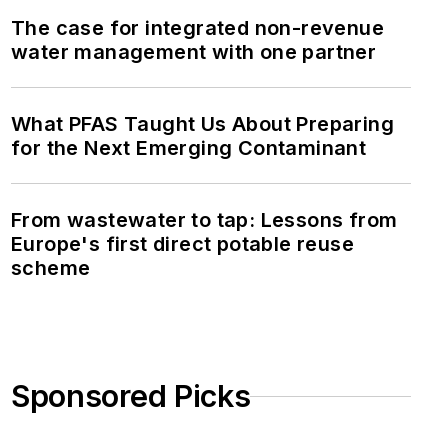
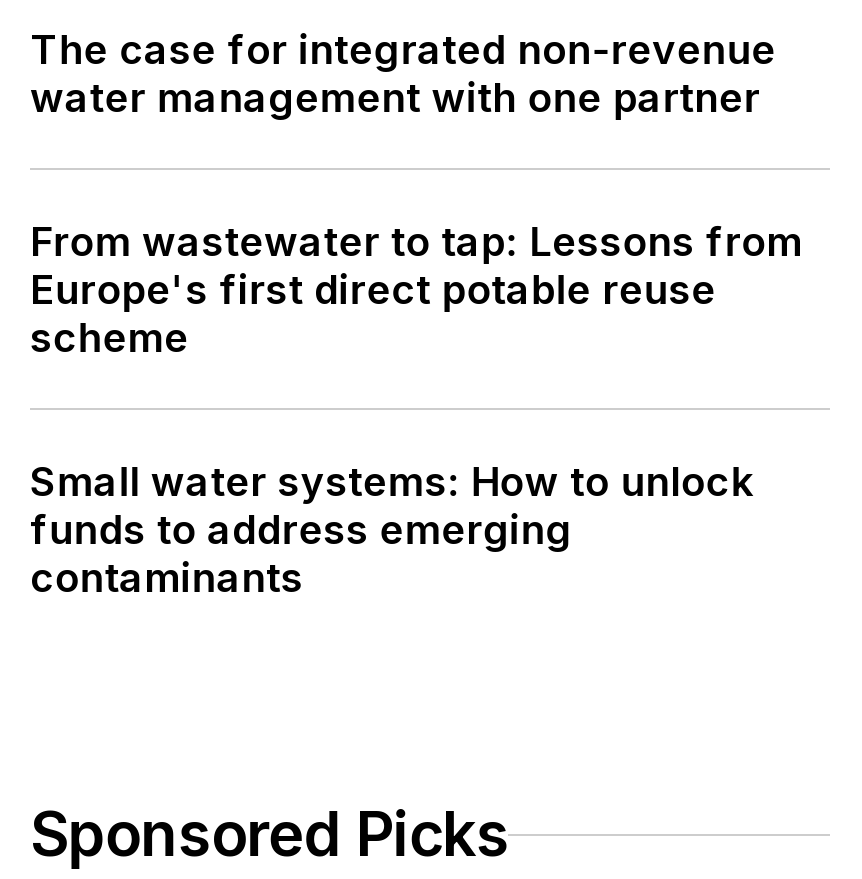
- What PFAS Taught Us About Preparing
- for the Next Emerging Contaminant

moved up: From wastewater to tap: Lessons from | Europe's first direct potable reuse | scheme

+ Small water systems: How to unlock
+ funds to address emerging
+ contaminants
